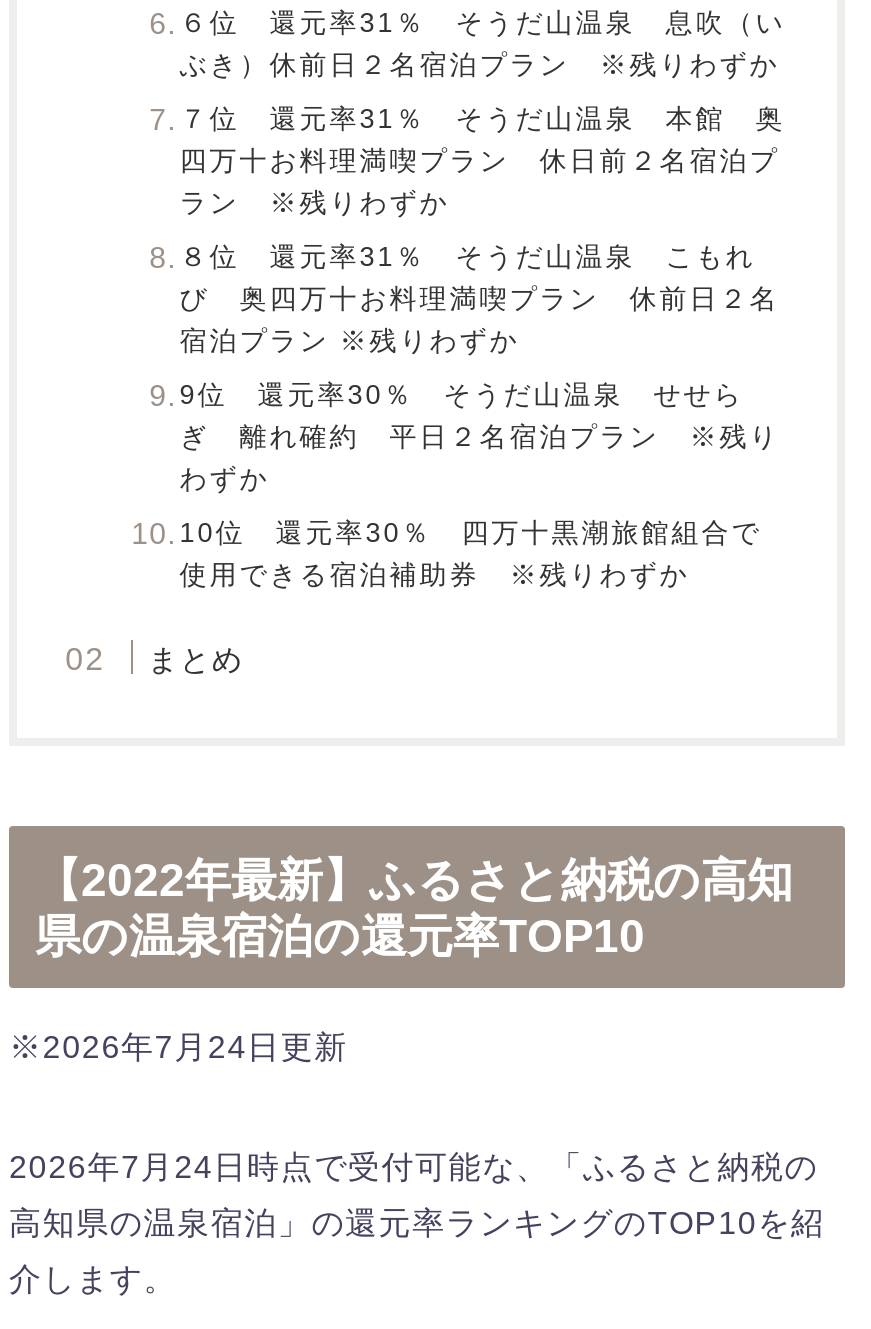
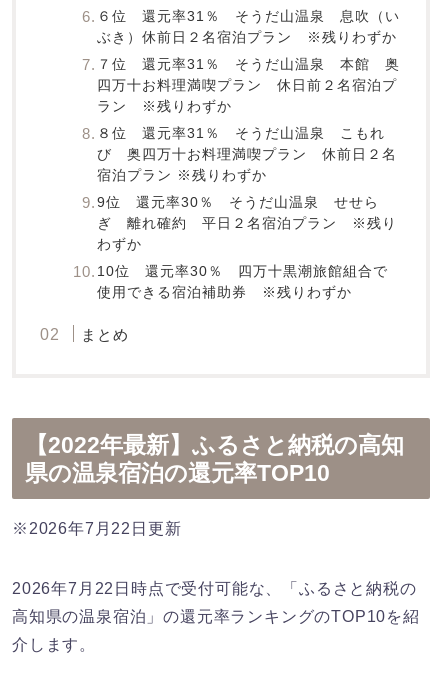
- ※2026年7月24日更新
+ ※2026年7月22日更新

- 2026年7月24日時点で受付可能な、「ふるさと納税の
+ 2026年7月22日時点で受付可能な、「ふるさと納税の
